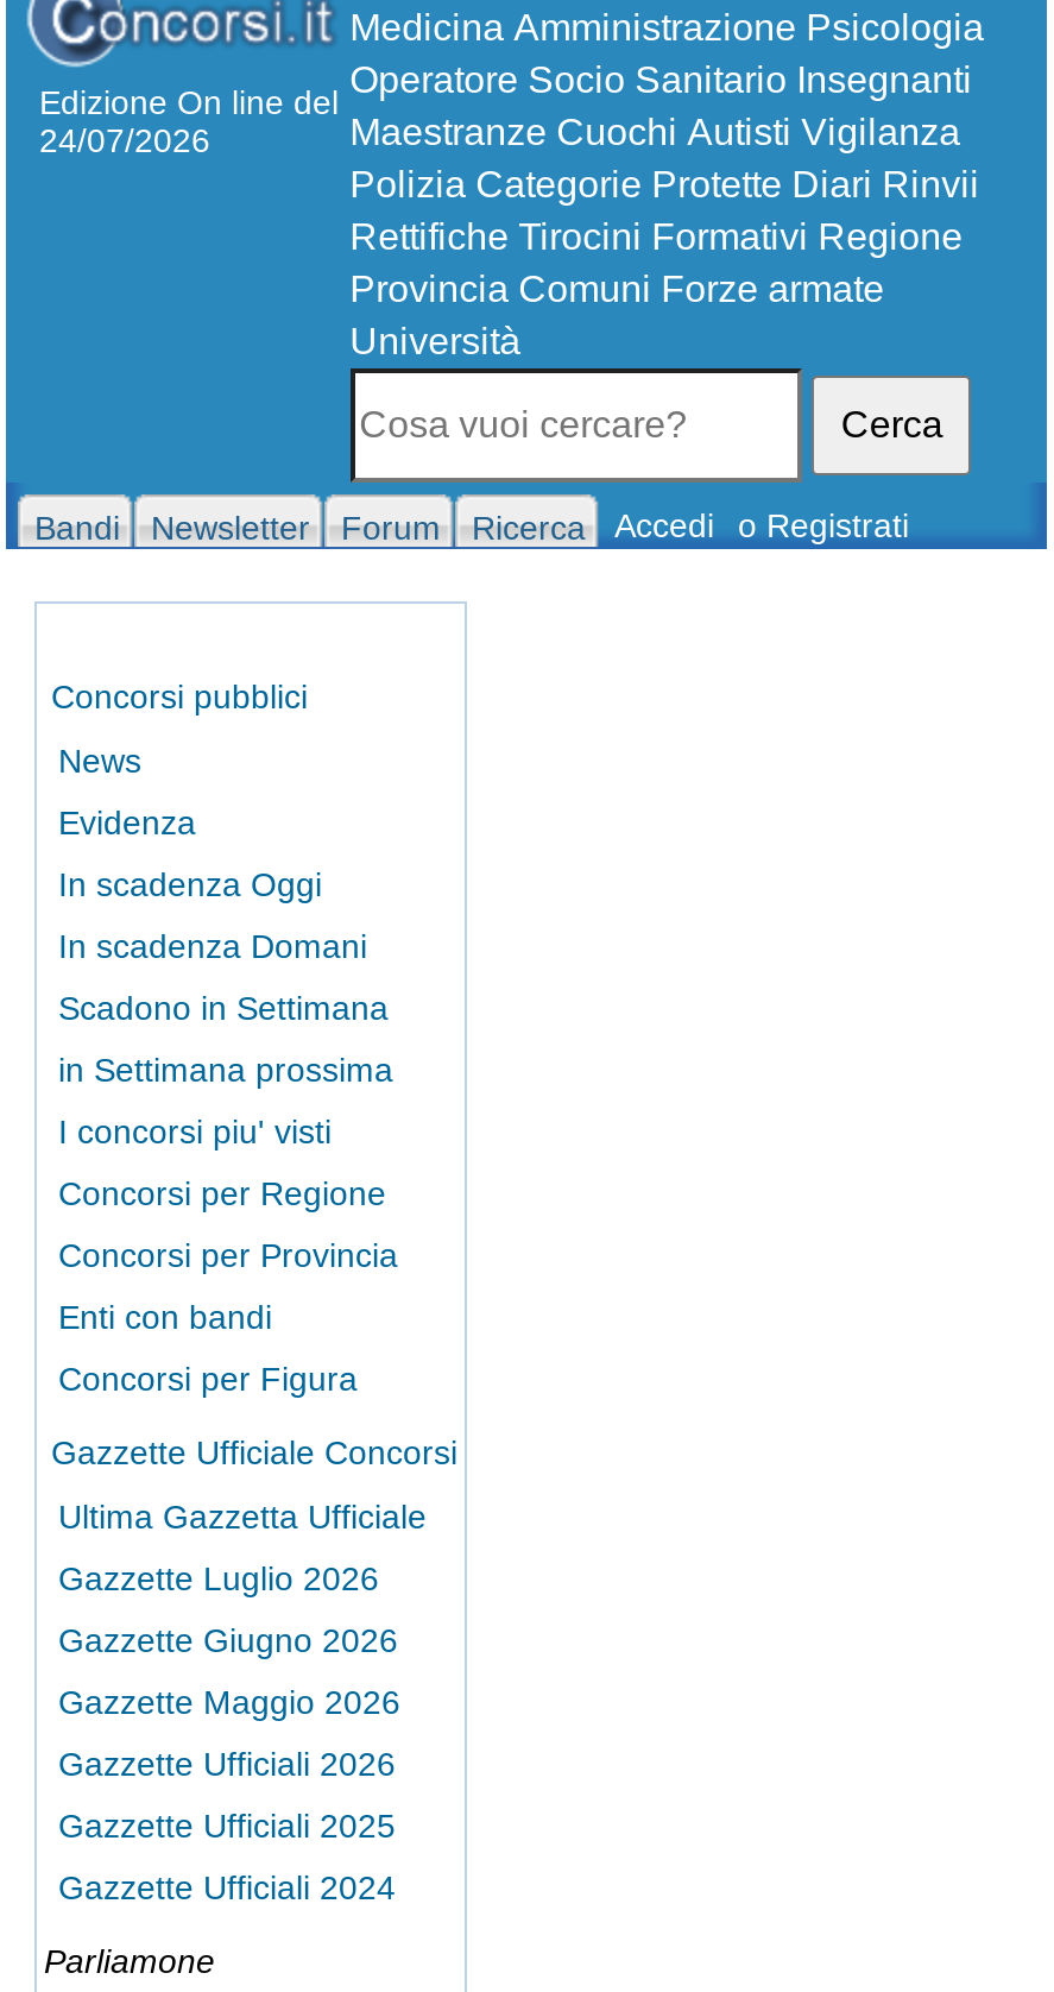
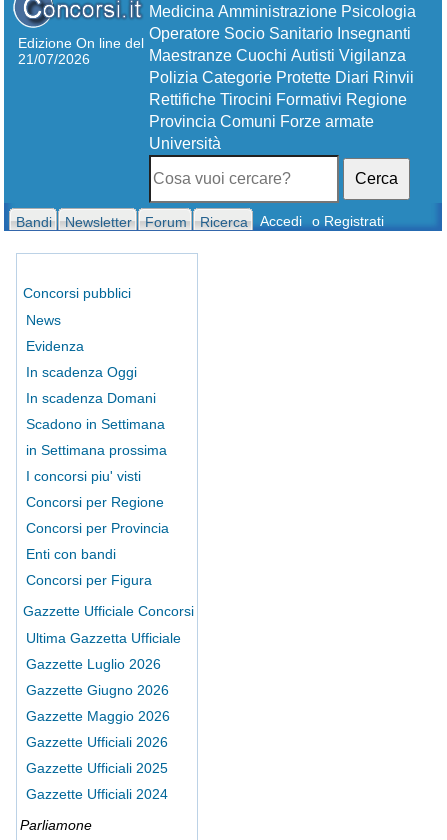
- 24/07/2026
+ 21/07/2026
